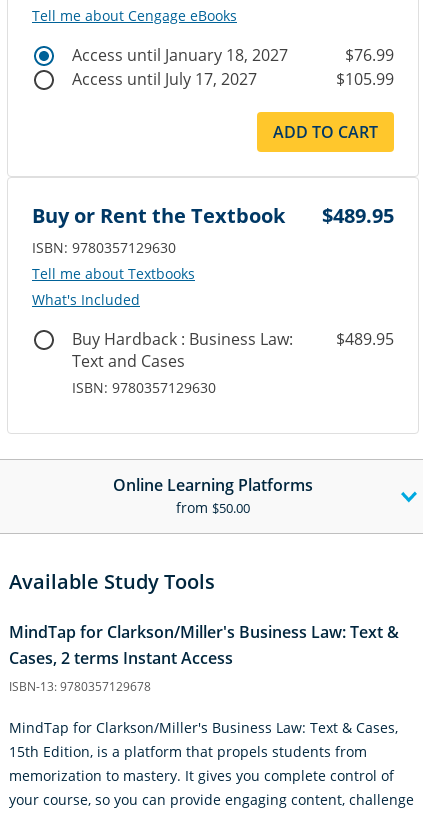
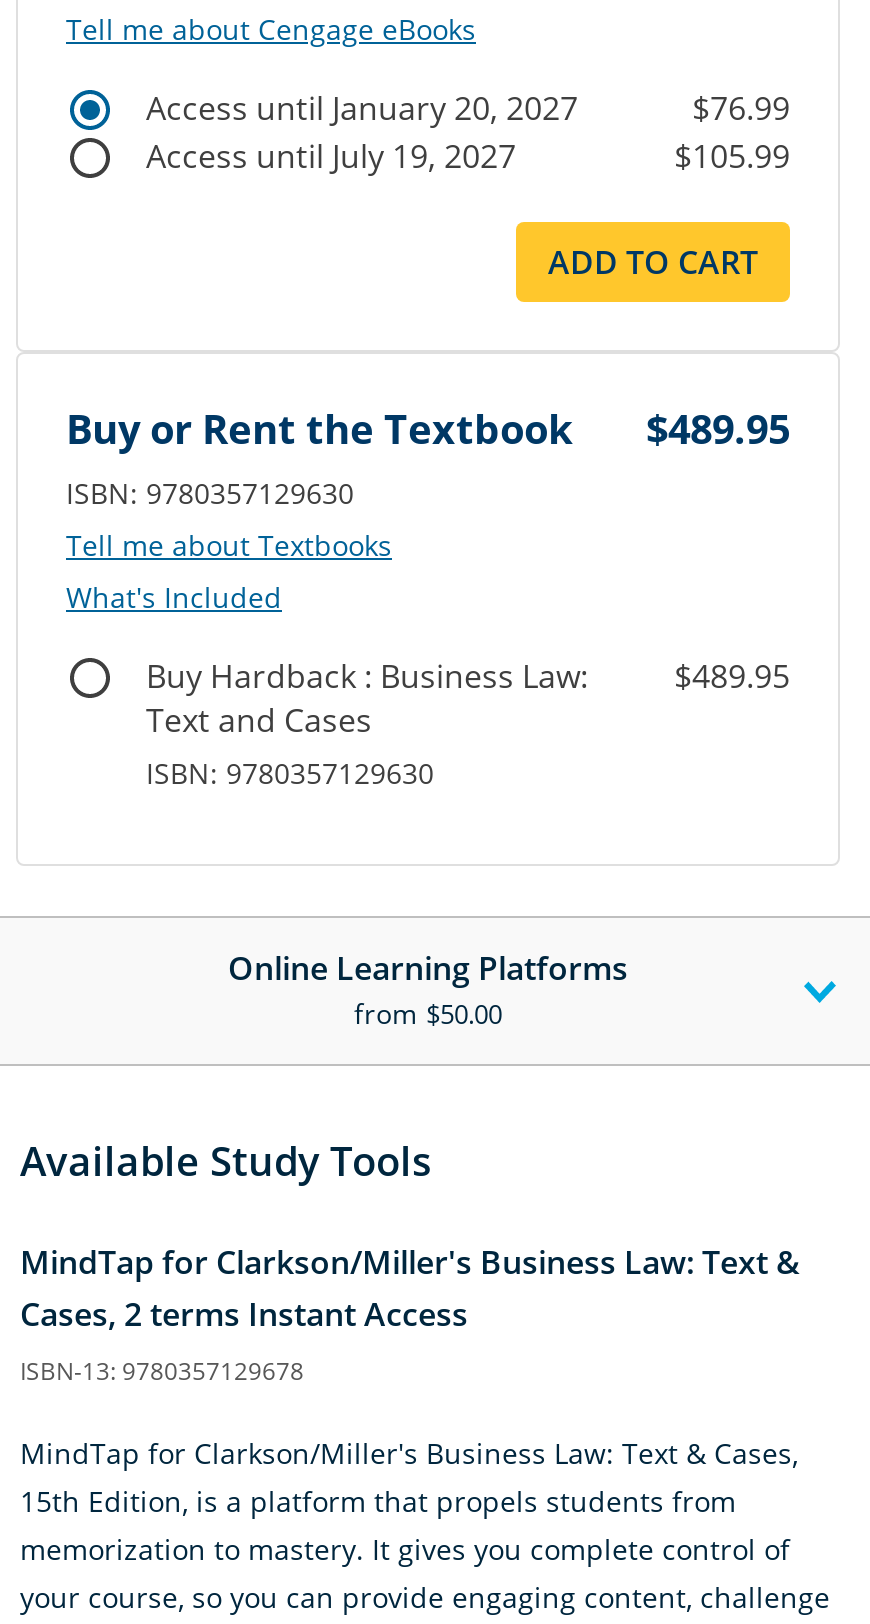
- Access until January 18, 2027
+ Access until January 20, 2027

- Access until July 17, 2027
+ Access until July 19, 2027
